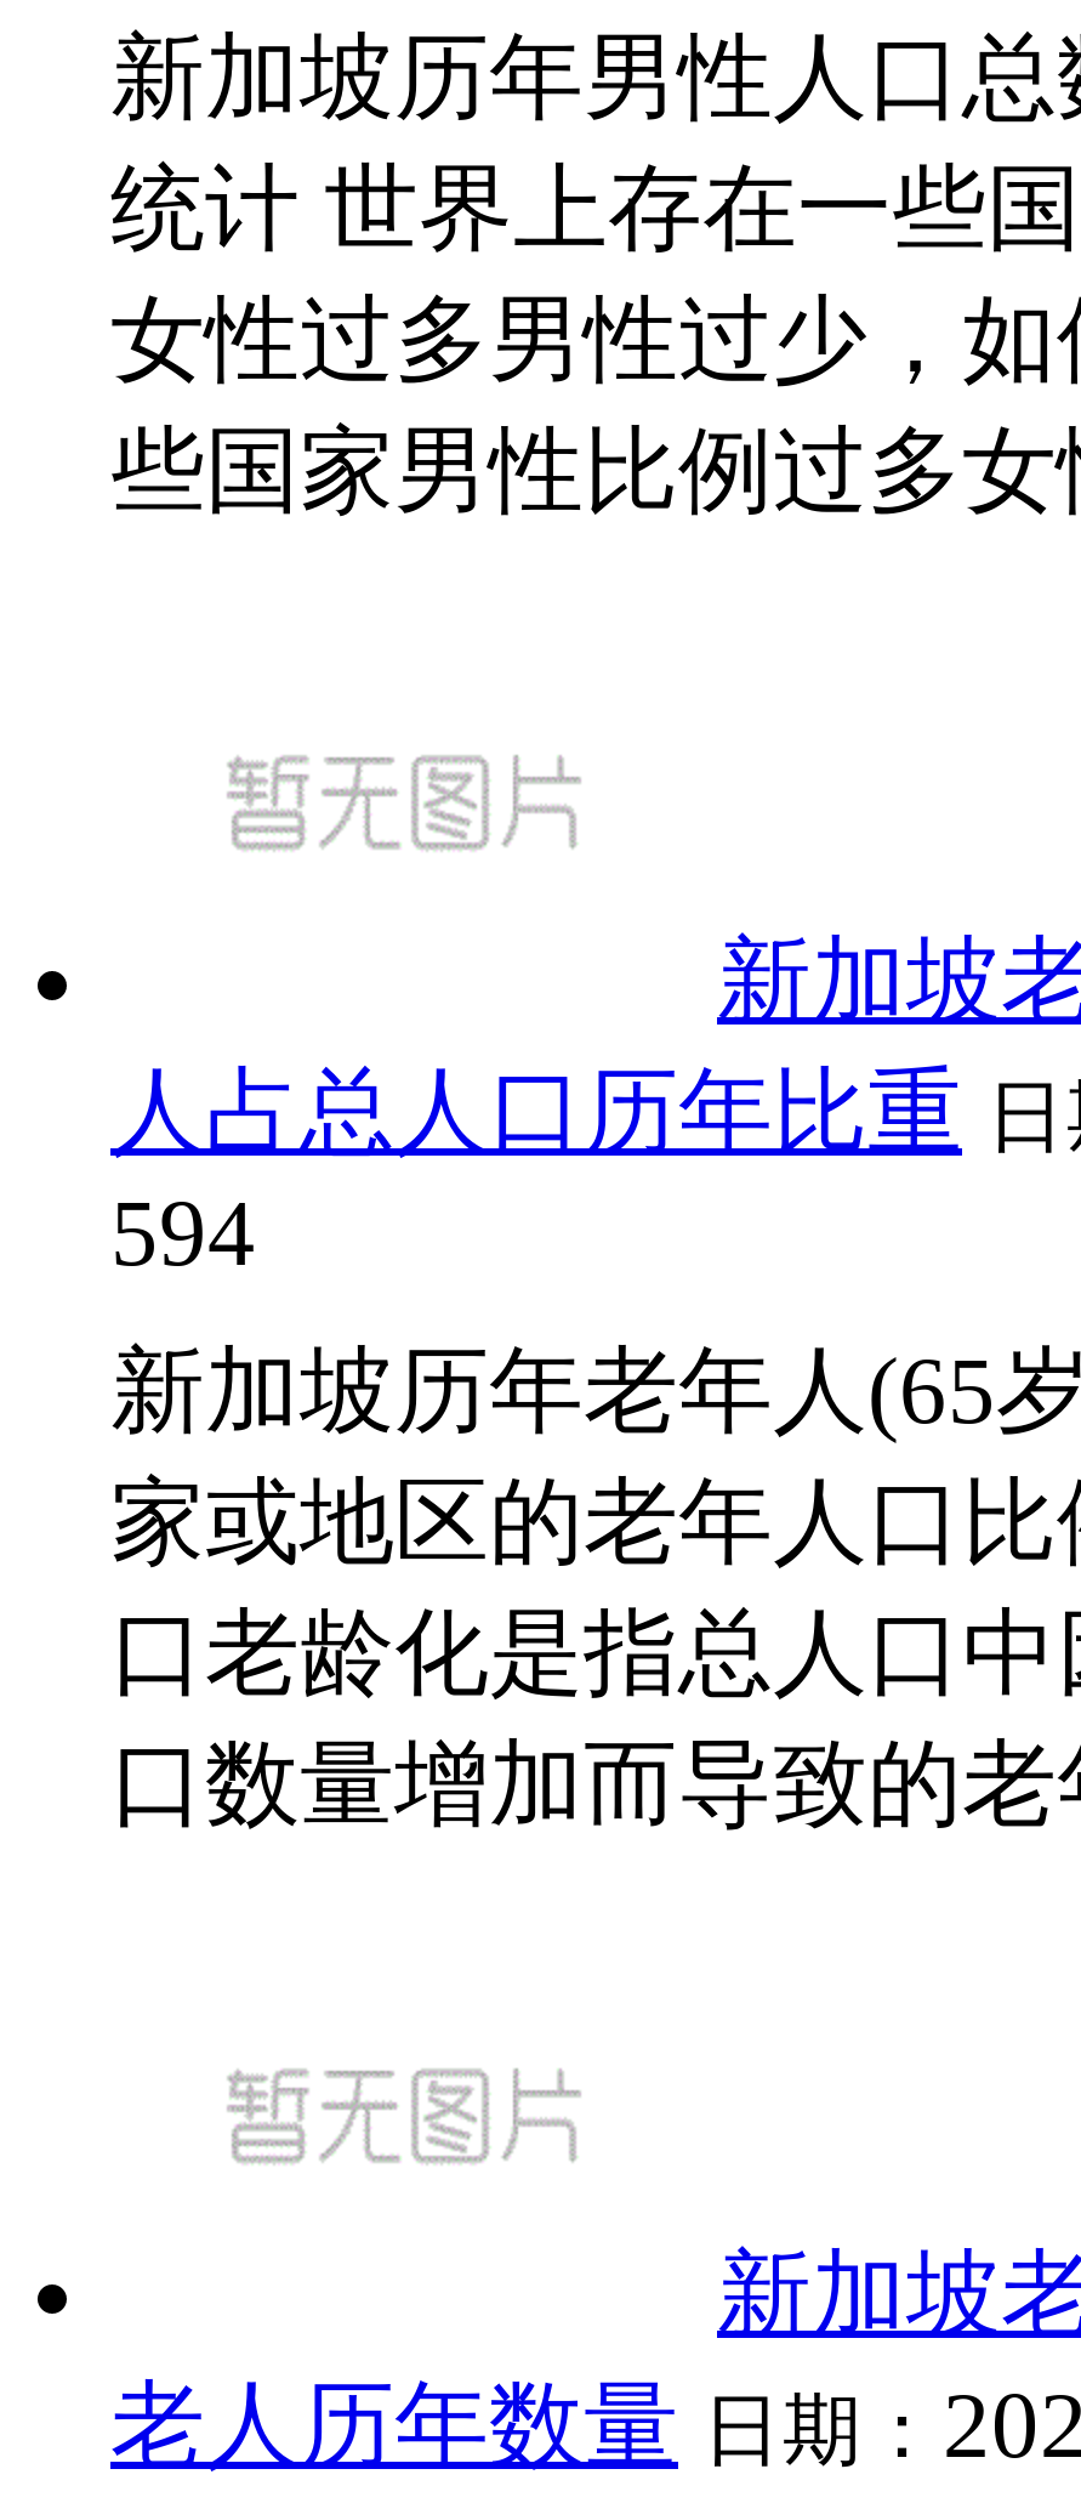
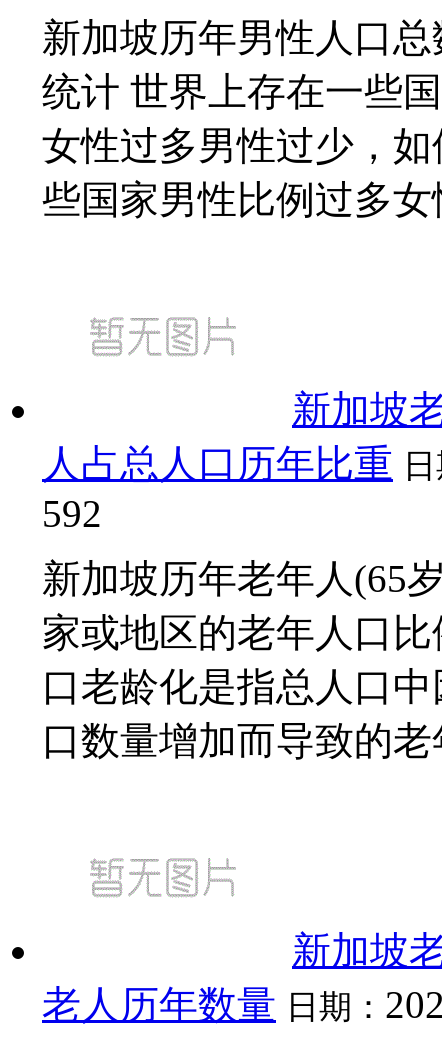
- 594
+ 592
